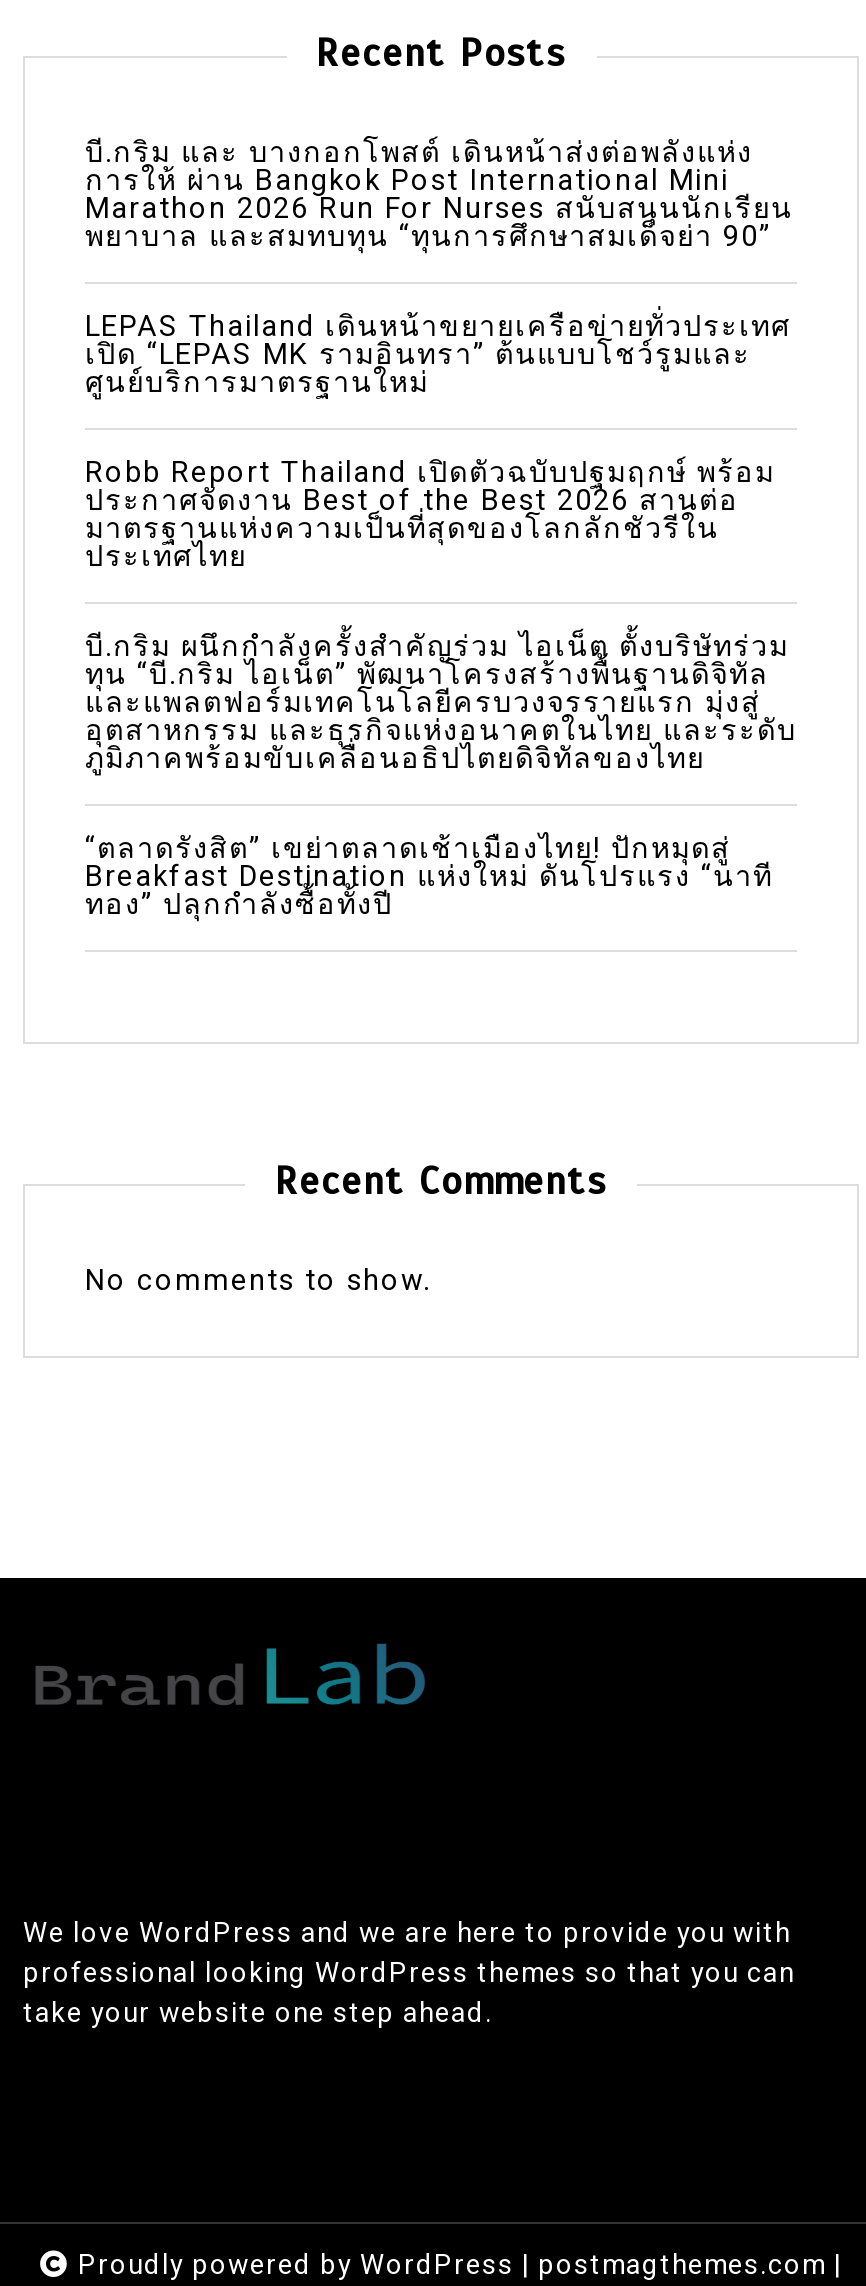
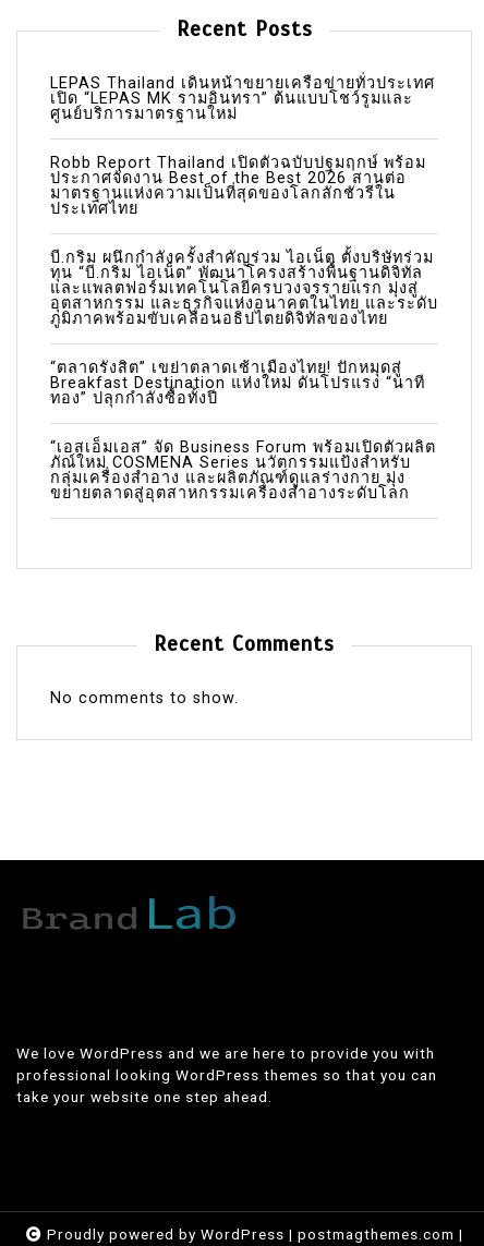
- บี.กริม และ บางกอกโพสต์ เดินหน้าส่งต่อพลังแห่ง
- การให้ ผ่าน Bangkok Post International Mini
- Marathon 2026 Run For Nurses สนับสนุนนักเรียน
- พยาบาล และสมทบทุน “ทุนการศึกษาสมเด็จย่า 90”

moved up: LEPAS Thailand เดินหน้าขยายเครือข่ายทั่วประเทศ | เปิด “LEPAS MK รามอินทรา” ต้นแบบโชว์รูมและ | ศูนย์บริการมาตรฐานใหม่ | ... | Breakfast Destination แห่งใหม่ ดันโปรแรง “นาที | ทอง” ปลุกกำลังซื้อทั้งปี

+ “เอสเอ็มเอส” จัด Business Forum พร้อมเปิดตัวผลิต
+ ภัณ์ใหม่ COSMENA Series นวัตกรรมแป้งสำหรับ
+ กลุ่มเครื่องสำอาง และผลิตภัณฑ์ดูแลร่างกาย มุ่ง
+ ขยายตลาดสู่อุตสาหกรรมเครื่องสำอางระดับโลก
